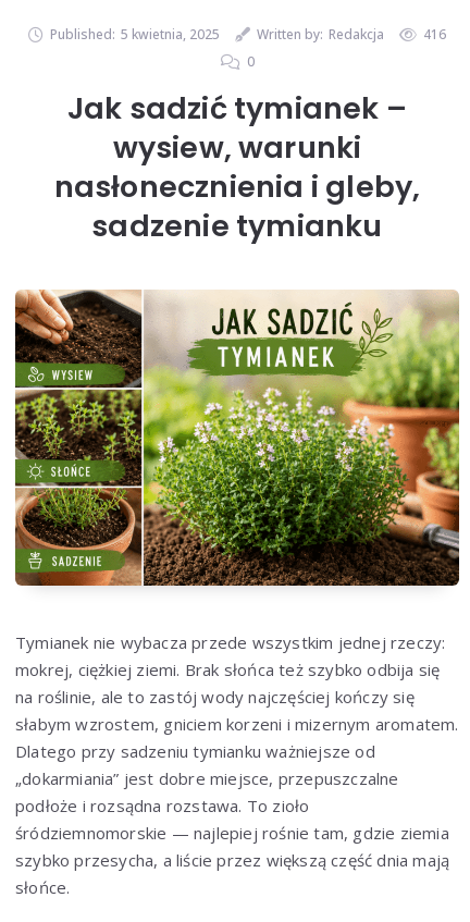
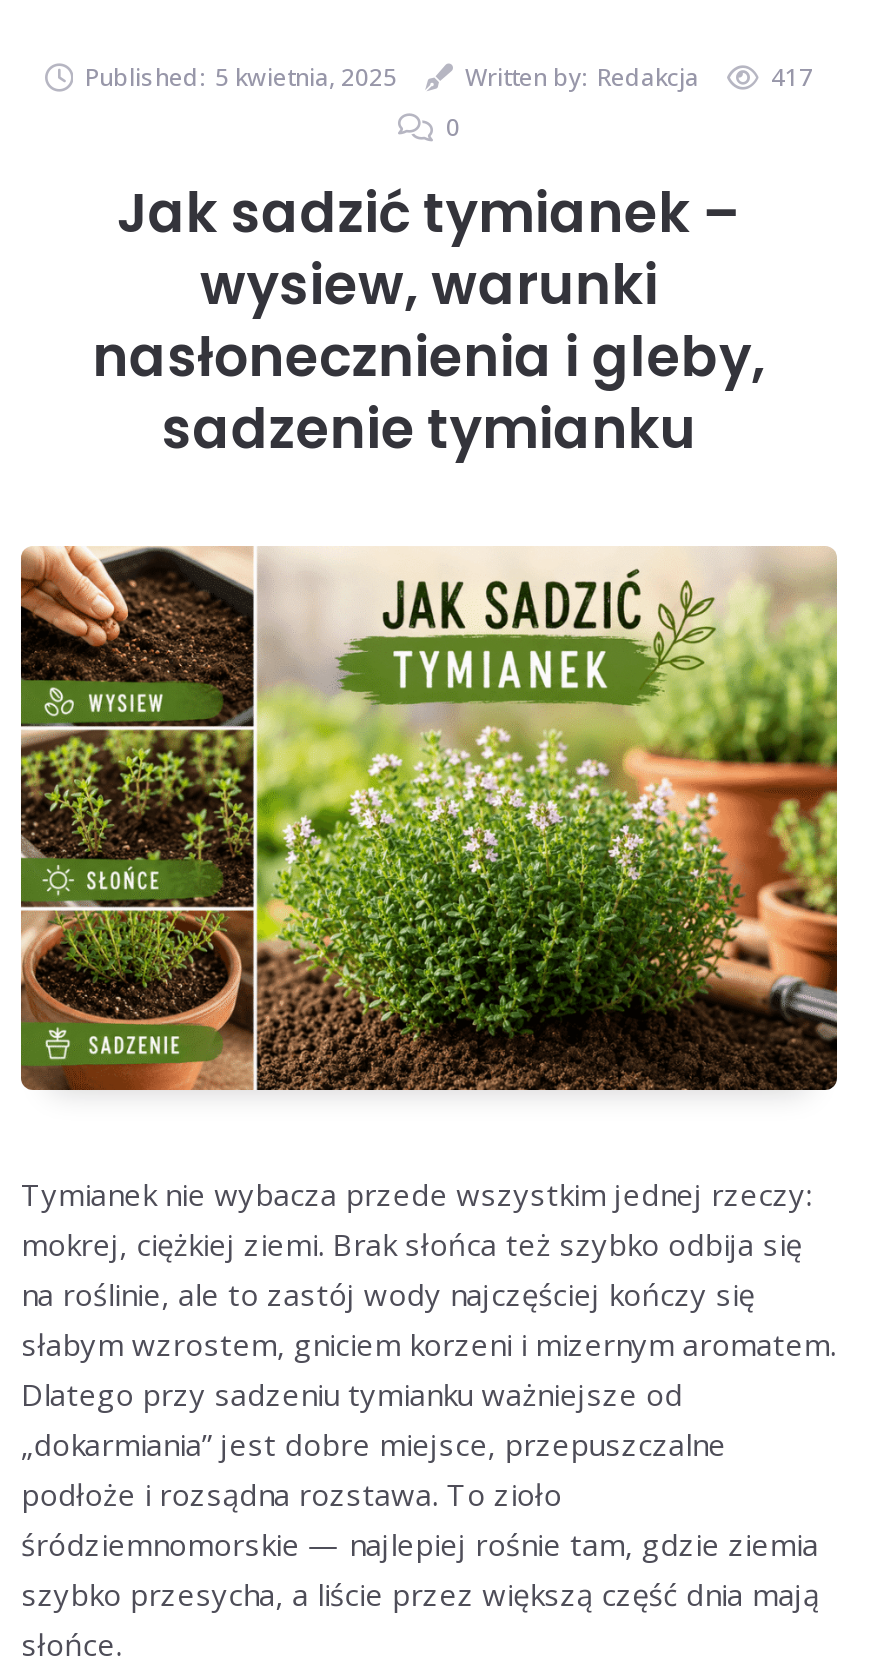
- 416
+ 417
